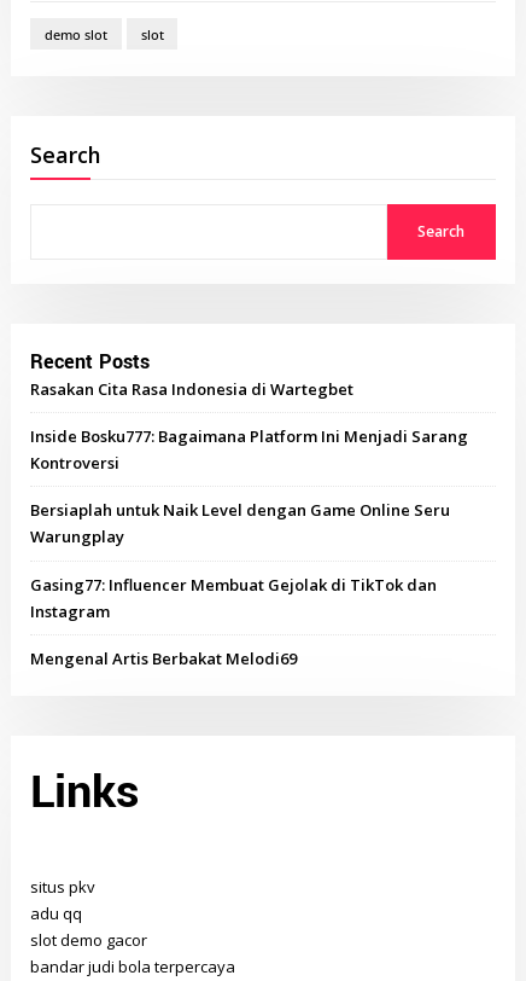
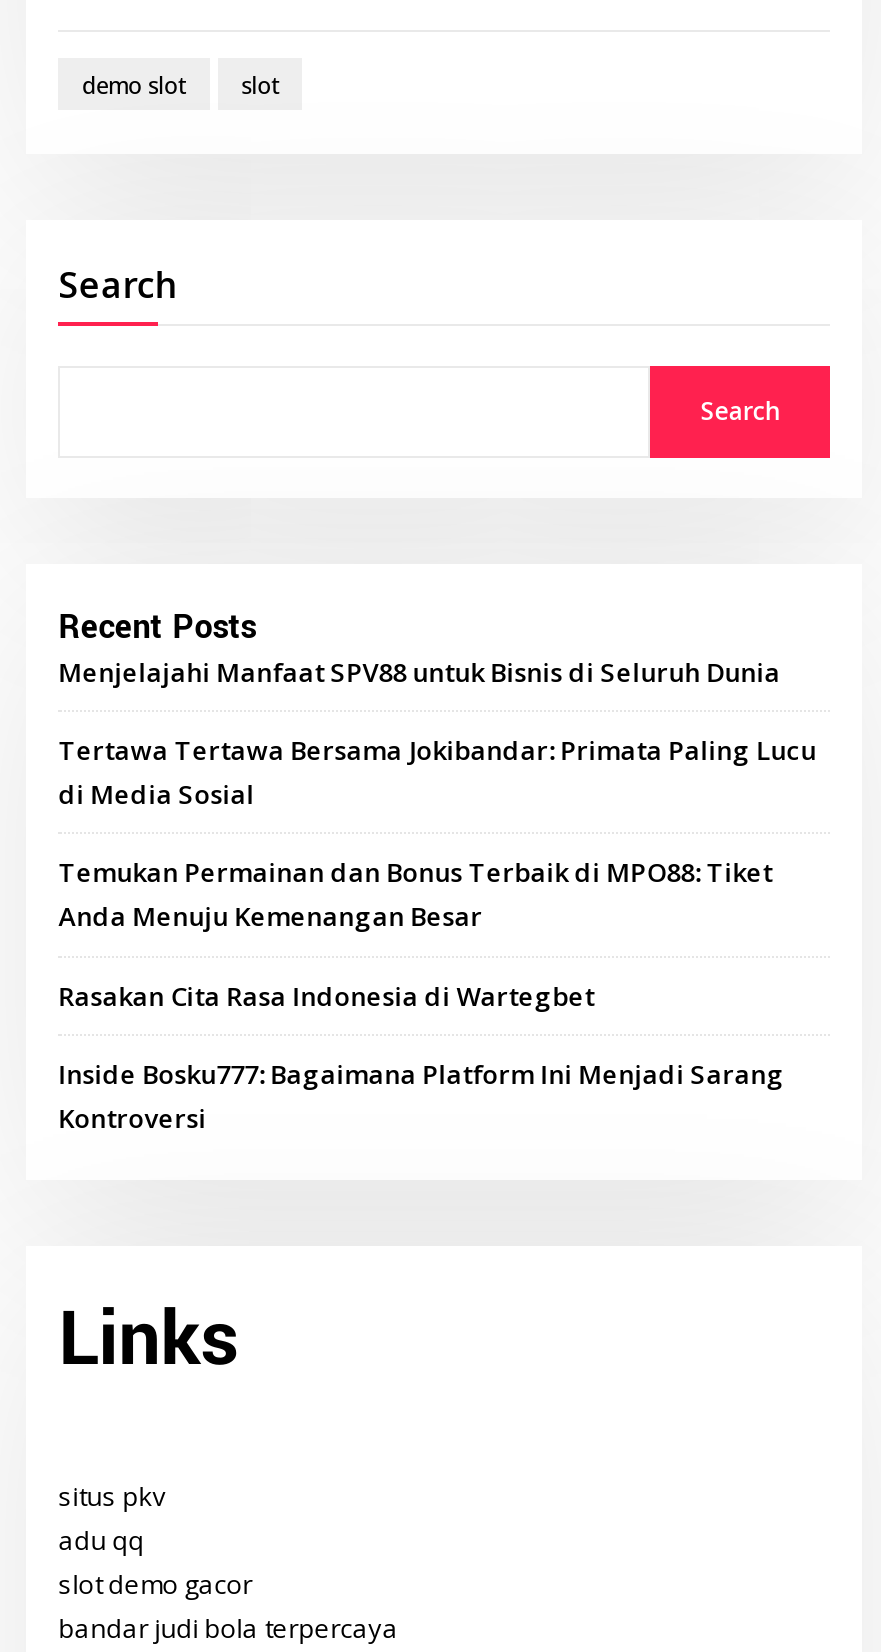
+ Menjelajahi Manfaat SPV88 untuk Bisnis di Seluruh Dunia
+ Tertawa Tertawa Bersama Jokibandar: Primata Paling Lucu
+ di Media Sosial
+ Temukan Permainan dan Bonus Terbaik di MPO88: Tiket
+ Anda Menuju Kemenangan Besar

moved down: Rasakan Cita Rasa Indonesia di Wartegbet | Inside Bosku777: Bagaimana Platform Ini Menjadi Sarang | Kontroversi

- Bersiaplah untuk Naik Level dengan Game Online Seru
- Warungplay
- Gasing77: Influencer Membuat Gejolak di TikTok dan
- Instagram
- Mengenal Artis Berbakat Melodi69
